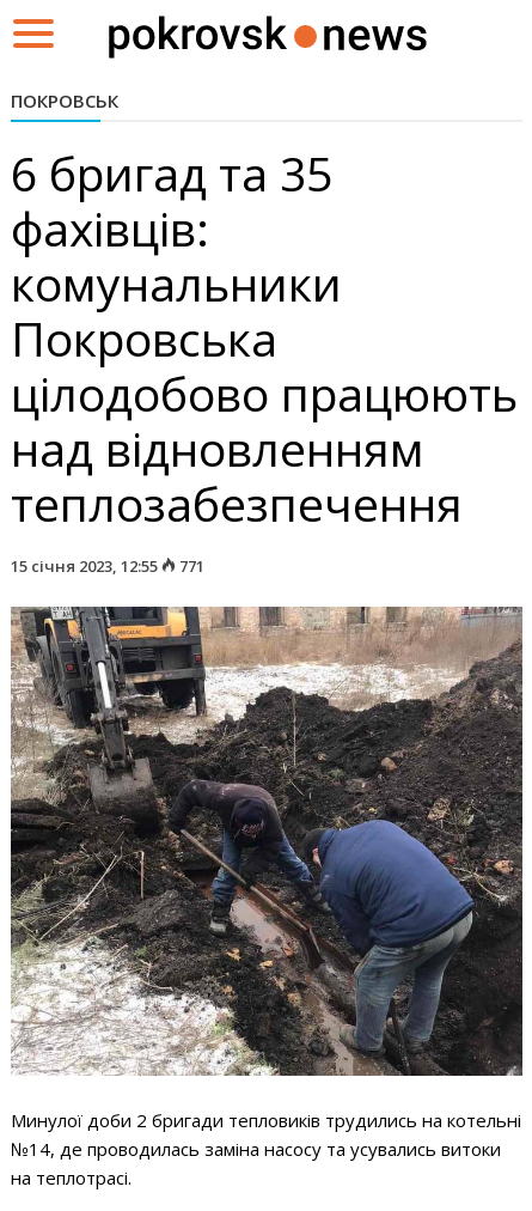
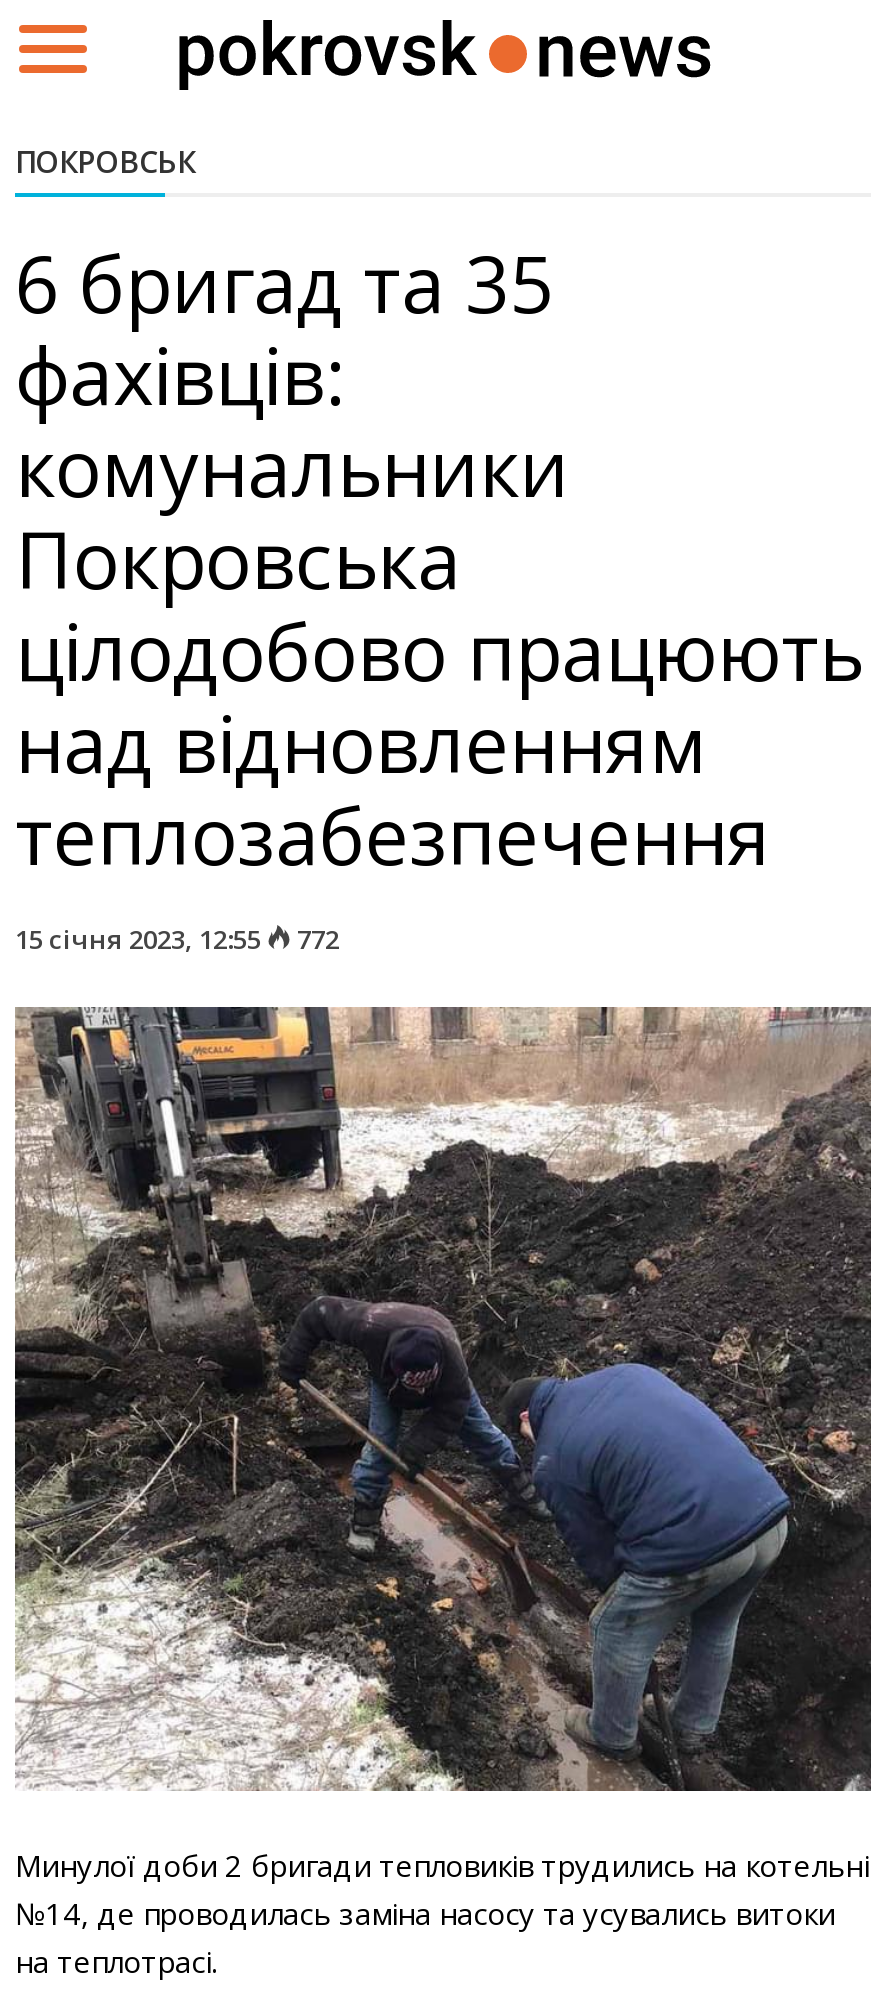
- 15 січня 2023, 12:55 771
+ 15 січня 2023, 12:55 772
